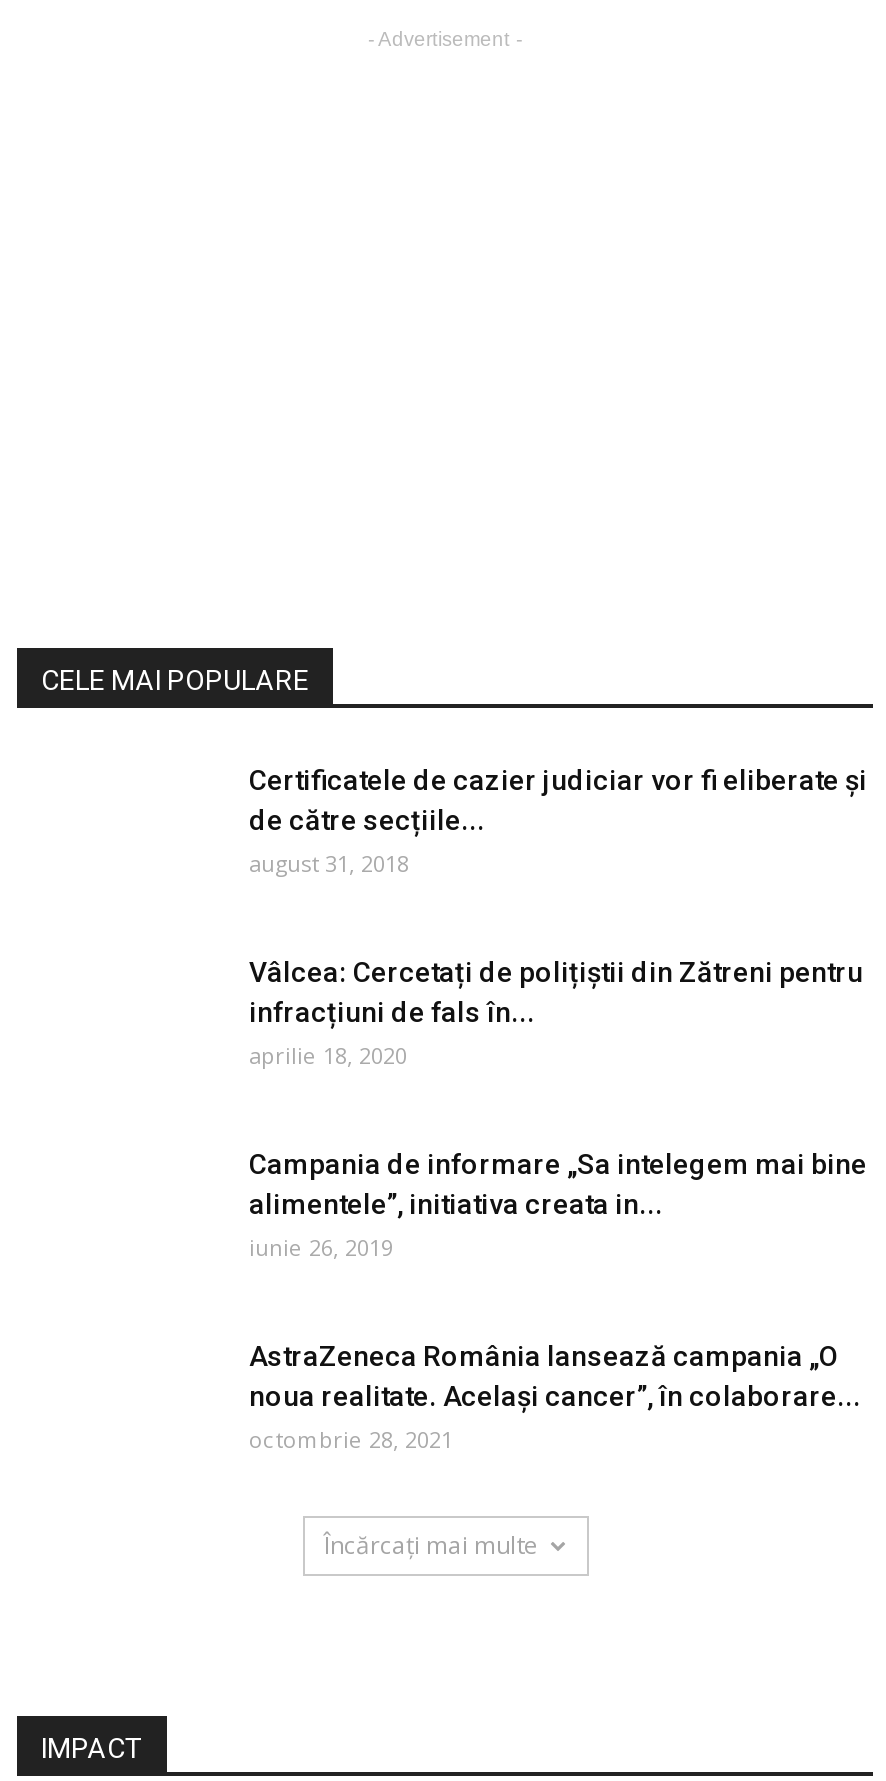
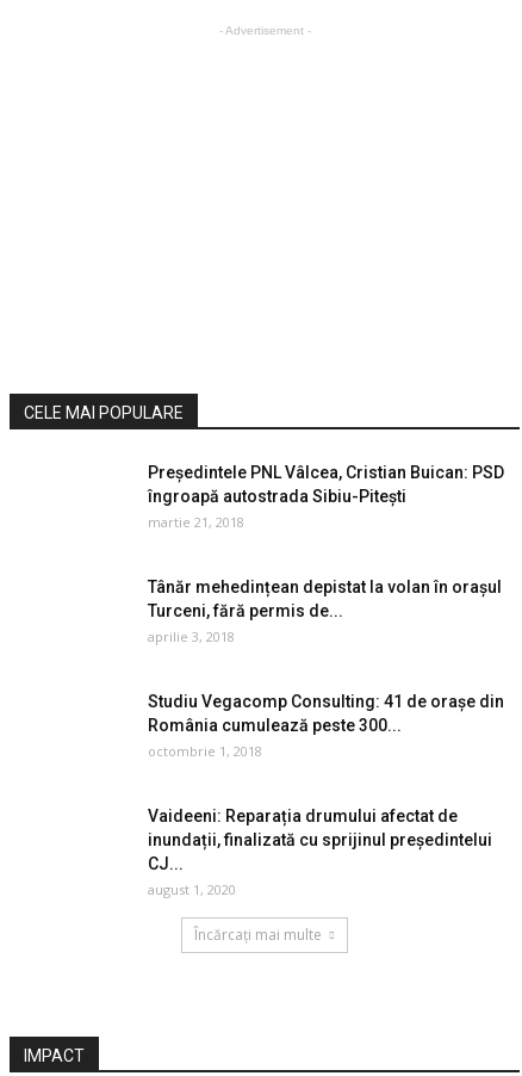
- Certificatele de cazier judiciar vor fi eliberate și
- de către secțiile...
- august 31, 2018
+ Preşedintele PNL Vâlcea, Cristian Buican: PSD
+ îngroapă autostrada Sibiu-Piteşti
+ martie 21, 2018

- Vâlcea: Cercetați de polițiștii din Zătreni pentru
- infracțiuni de fals în...
- aprilie 18, 2020
+ Tânăr mehedințean depistat la volan în orașul
+ Turceni, fără permis de...
+ aprilie 3, 2018

- Campania de informare „Sa intelegem mai bine
- alimentele”, initiativa creata in...
- iunie 26, 2019
+ Studiu Vegacomp Consulting: 41 de orașe din
+ România cumulează peste 300...
+ octombrie 1, 2018

- AstraZeneca România lansează campania „O
- noua realitate. Același cancer”, în colaborare...
- octombrie 28, 2021
+ Vaideeni: Reparația drumului afectat de
+ inundații, finalizată cu sprijinul președintelui
+ CJ...
+ august 1, 2020
